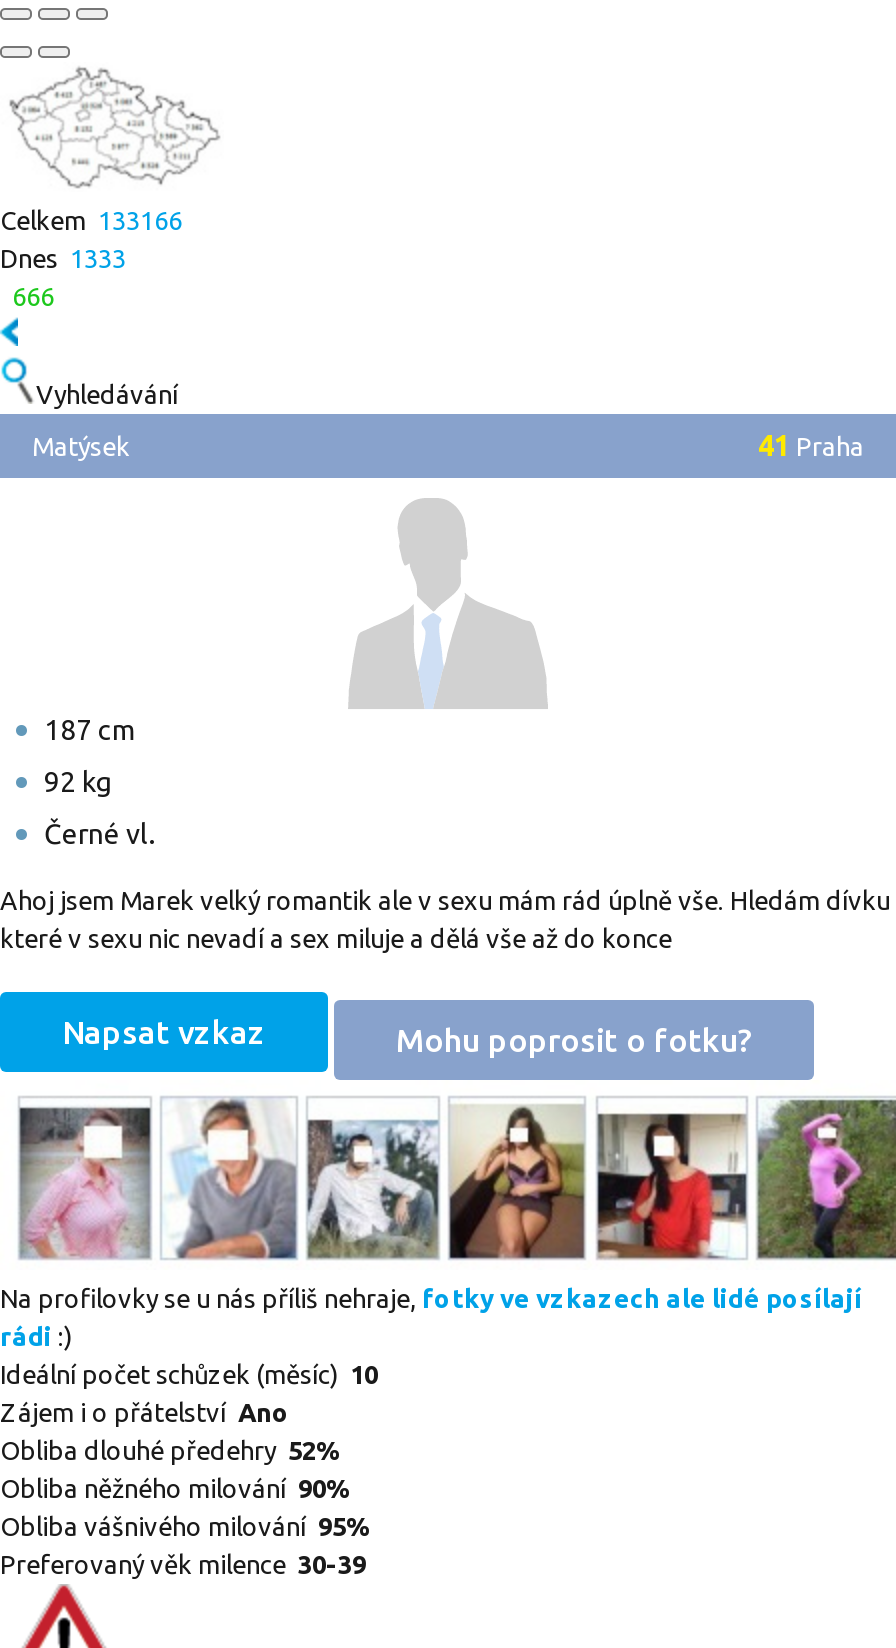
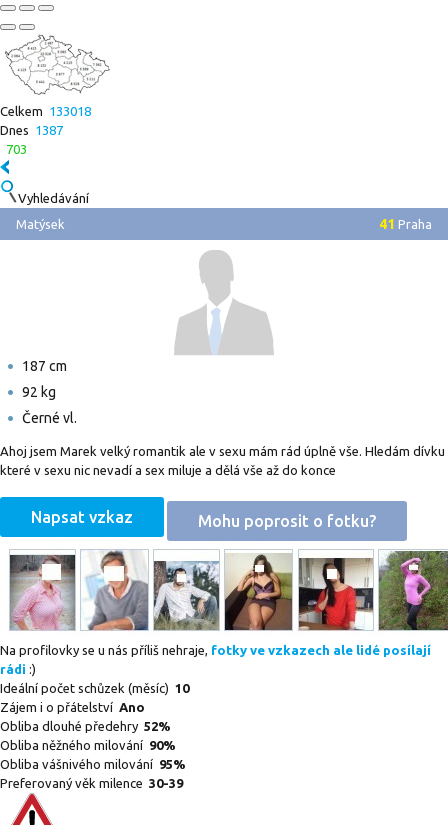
- Celkem 133166
+ Celkem 133018

- Dnes 1333
+ Dnes 1387

- 666
+ 703
